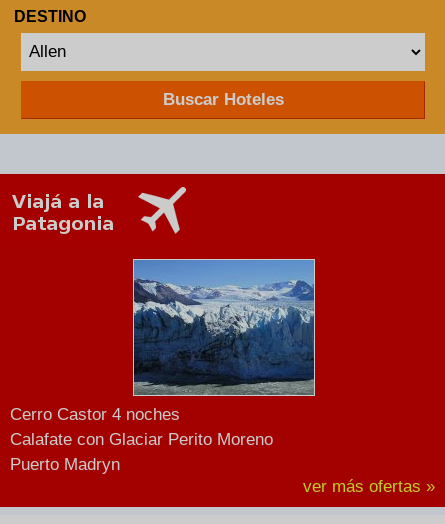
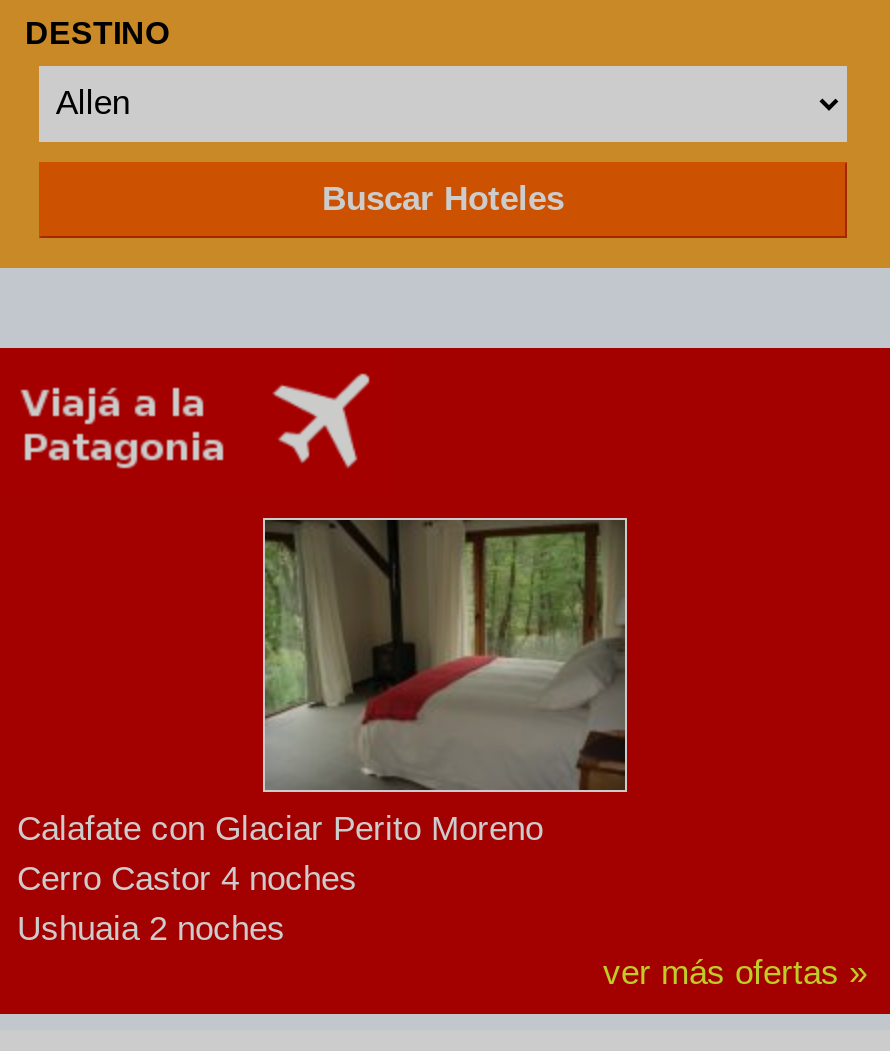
- [image]
+ [image]

moved down: Cerro Castor 4 noches

moved up: Calafate con Glaciar Perito Moreno

- Puerto Madryn
+ Ushuaia 2 noches
